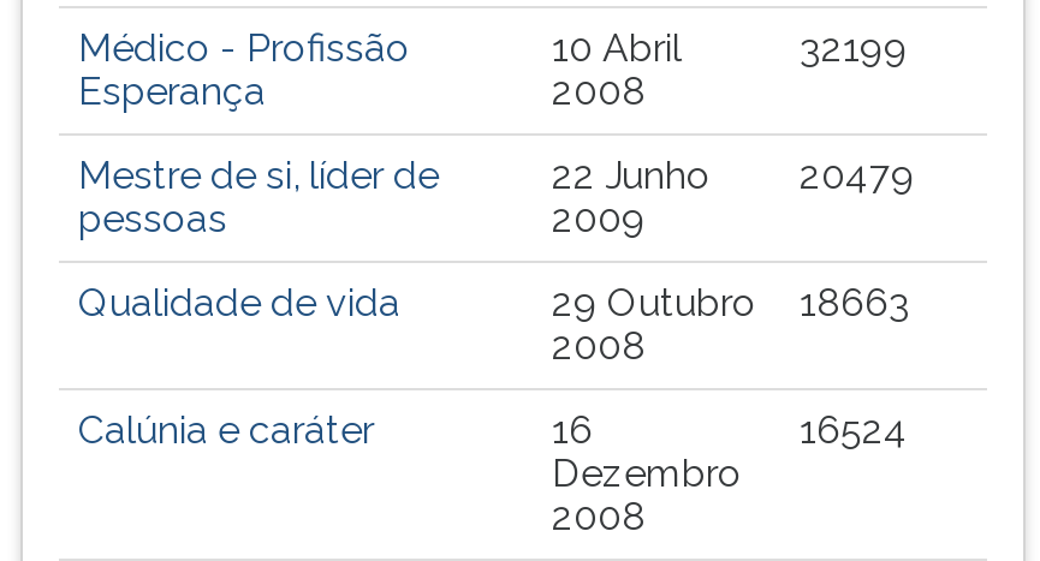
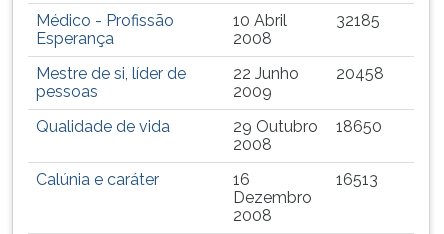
- 32199
+ 32185

- 22 Junho 20479
+ 22 Junho 20458

- 29 Outubro 18663
+ 29 Outubro 18650

- 16524
+ 16513
